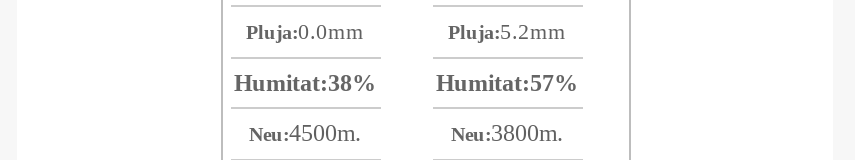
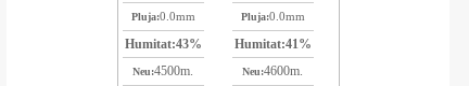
- Pluja:5.2mm
+ Pluja:0.0mm

- Humitat:38%
+ Humitat:43%

- Humitat:57%
+ Humitat:41%

- Neu:3800m.
+ Neu:4600m.
